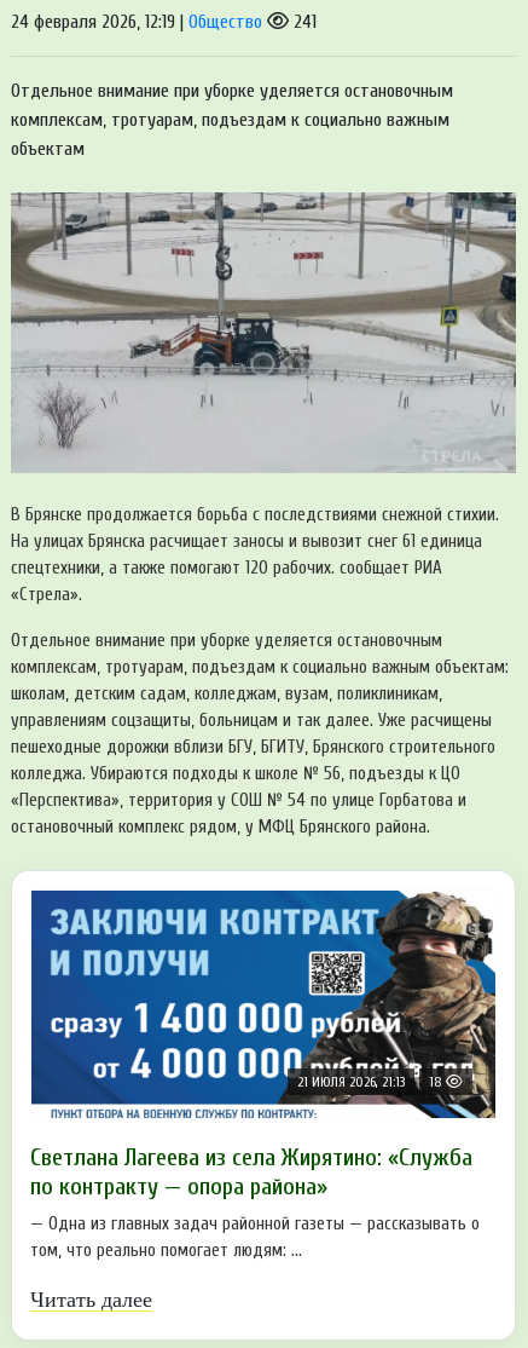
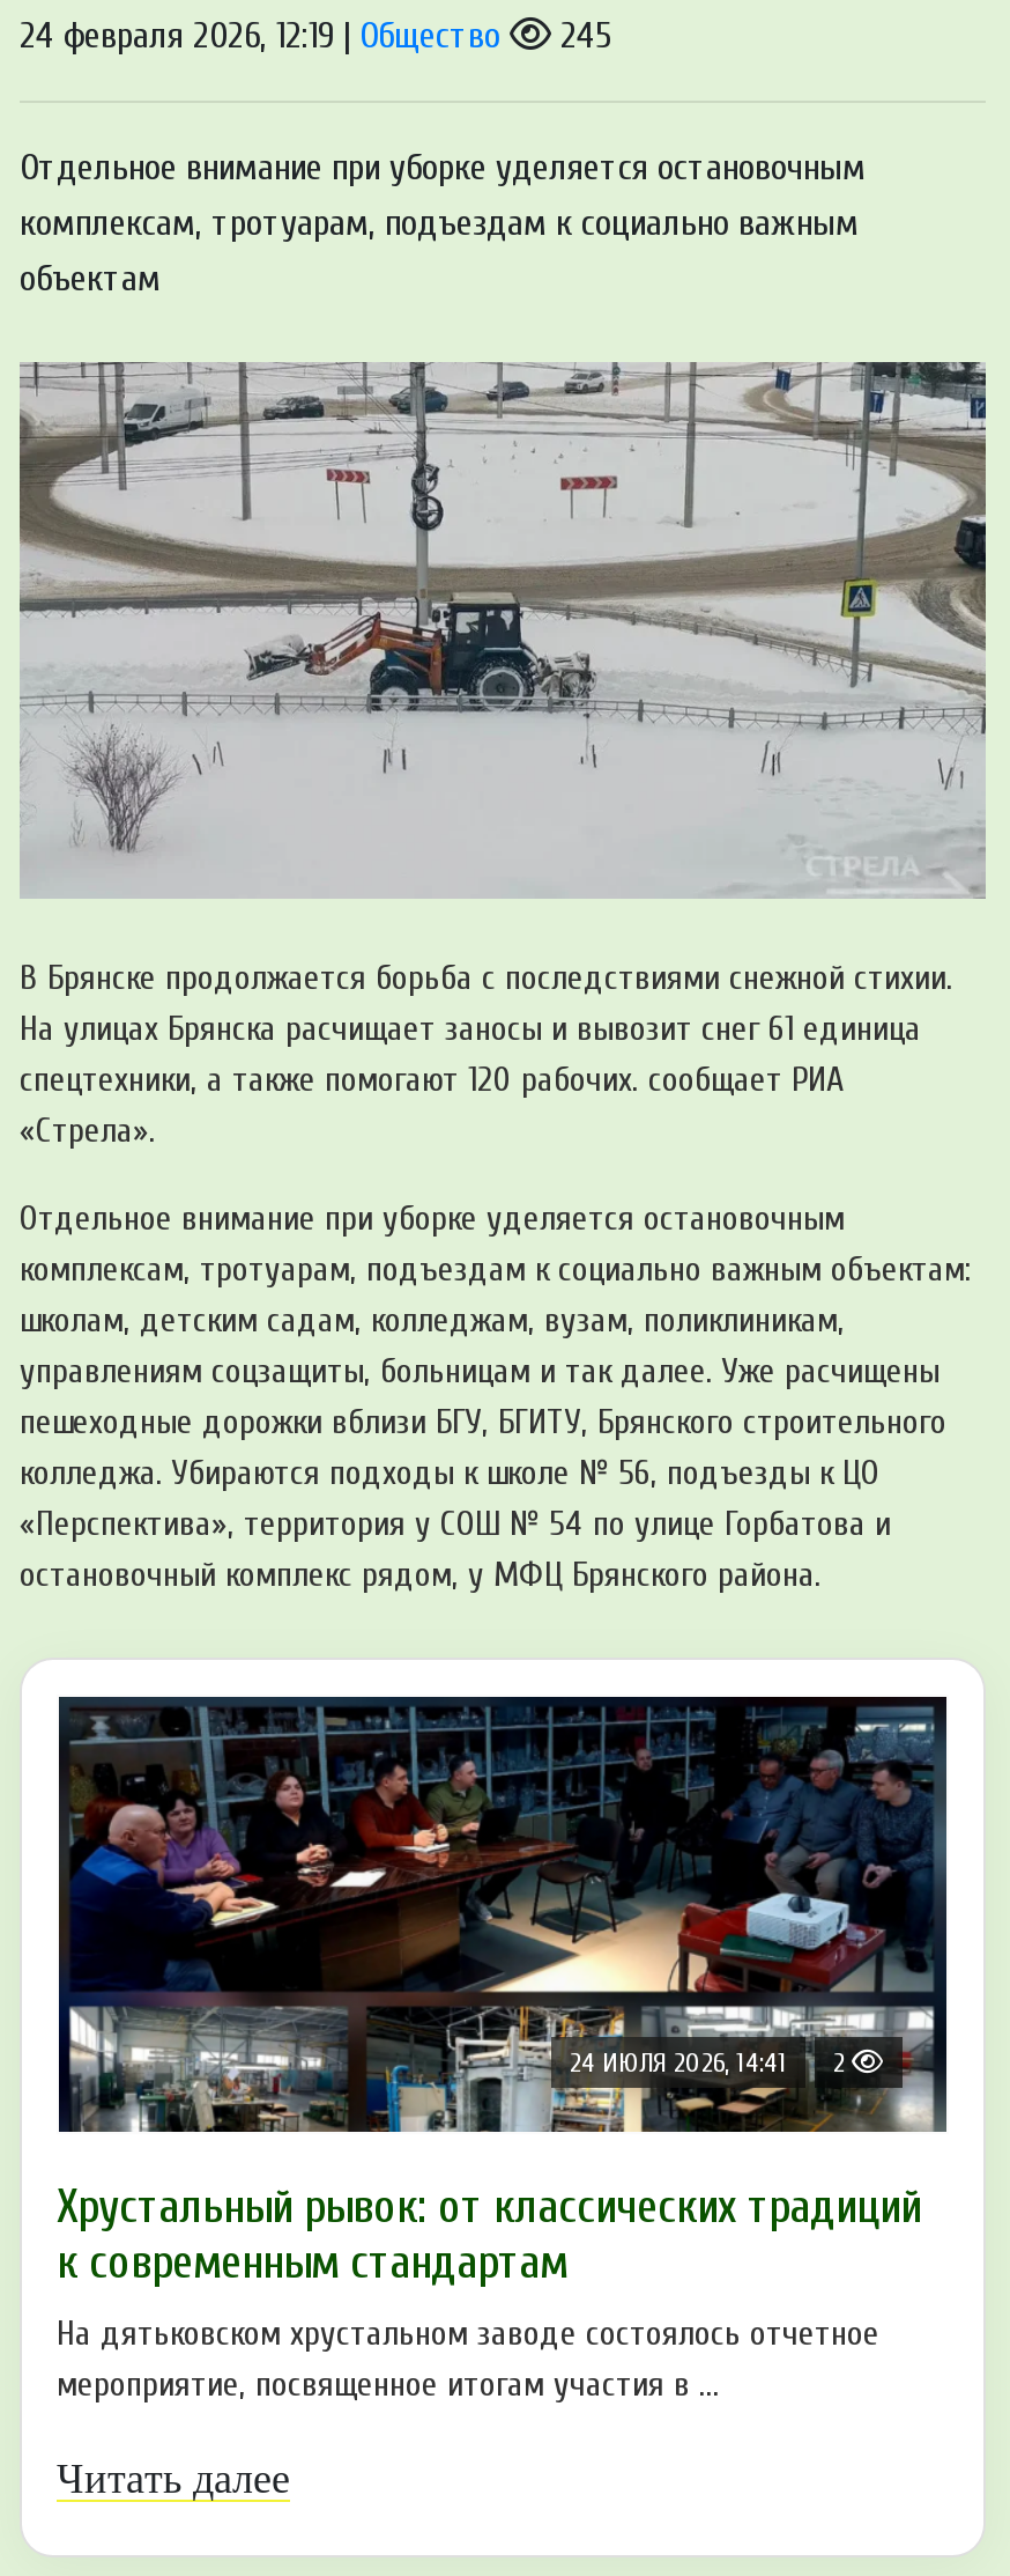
- 241
+ 245

- [image]
- 21 ИЮЛЯ 2026, 21:13
- 18
+ [image]
+ 24 ИЮЛЯ 2026, 14:41
+ 2

- Светлана Лагеева из села Жирятино: «Служба
- по контракту — опора района»
+ Хрустальный рывок: от классических традиций
+ к современным стандартам

- — Одна из главных задач районной газеты — рассказывать о
- том, что реально помогает людям: ...
+ На дятьковском хрустальном заводе состоялось отчетное
+ мероприятие, посвященное итогам участия в ...
